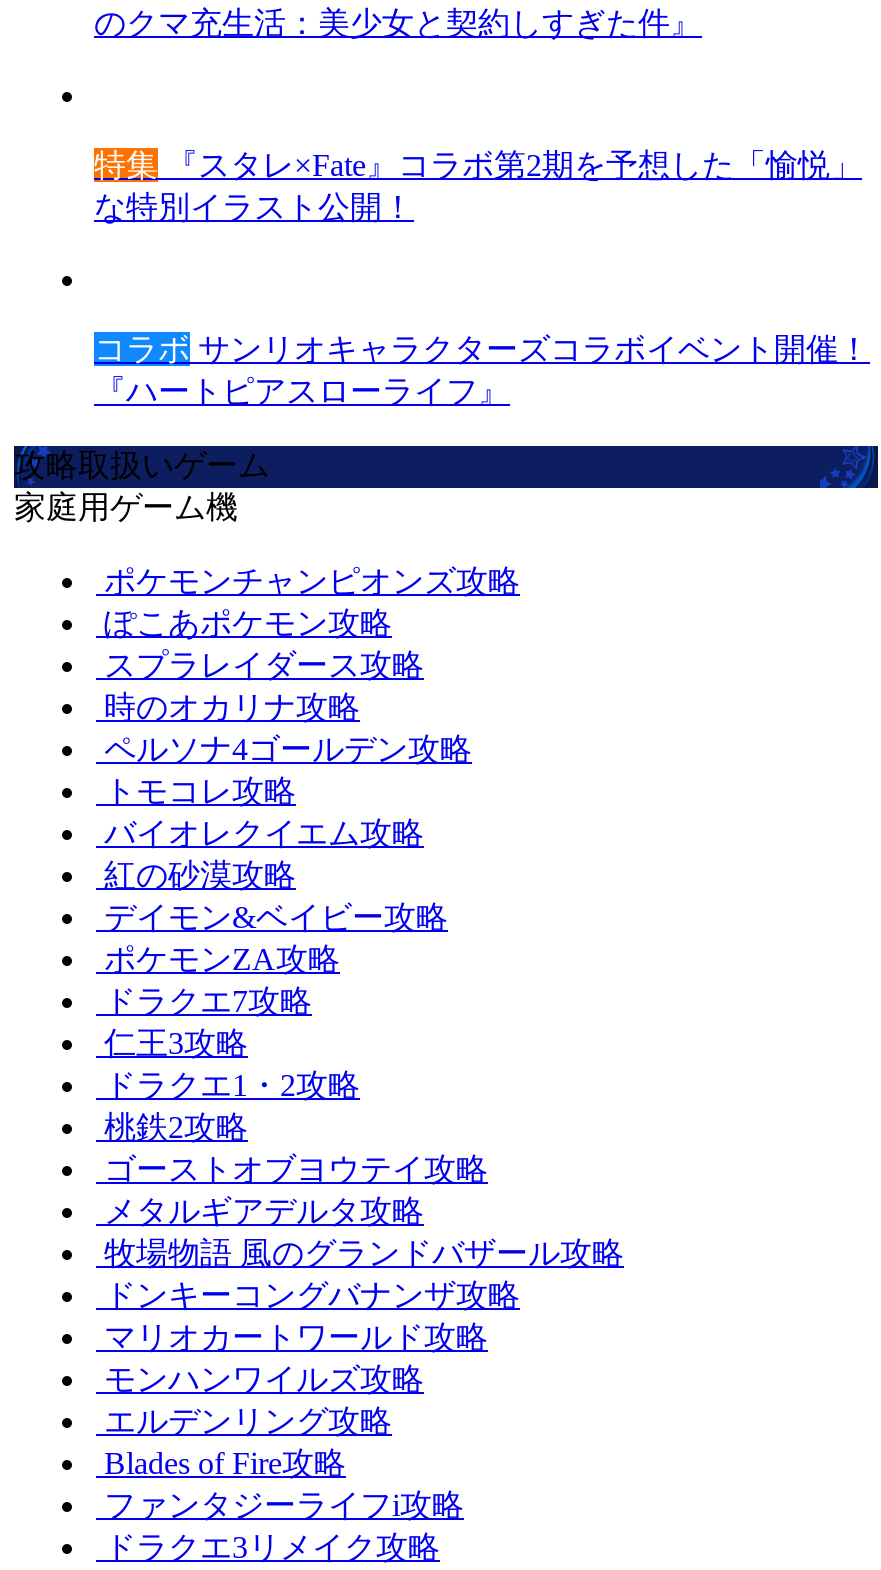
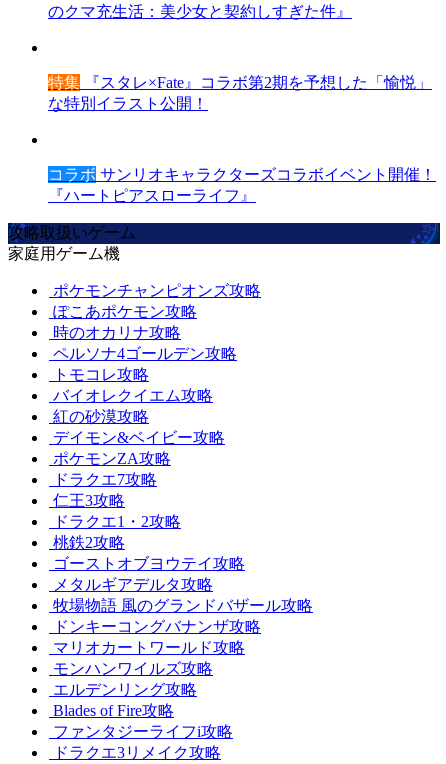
- スプラレイダース攻略
